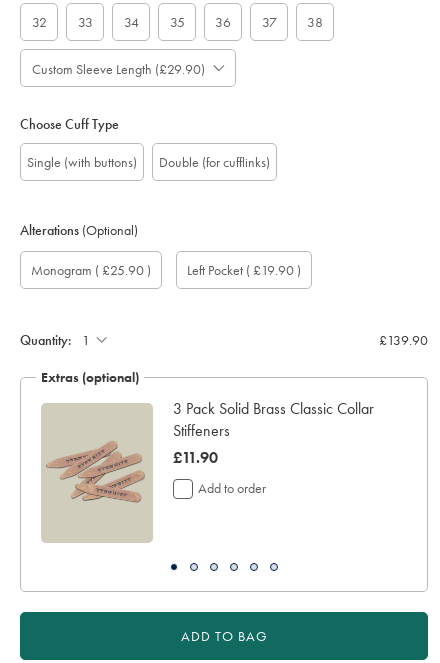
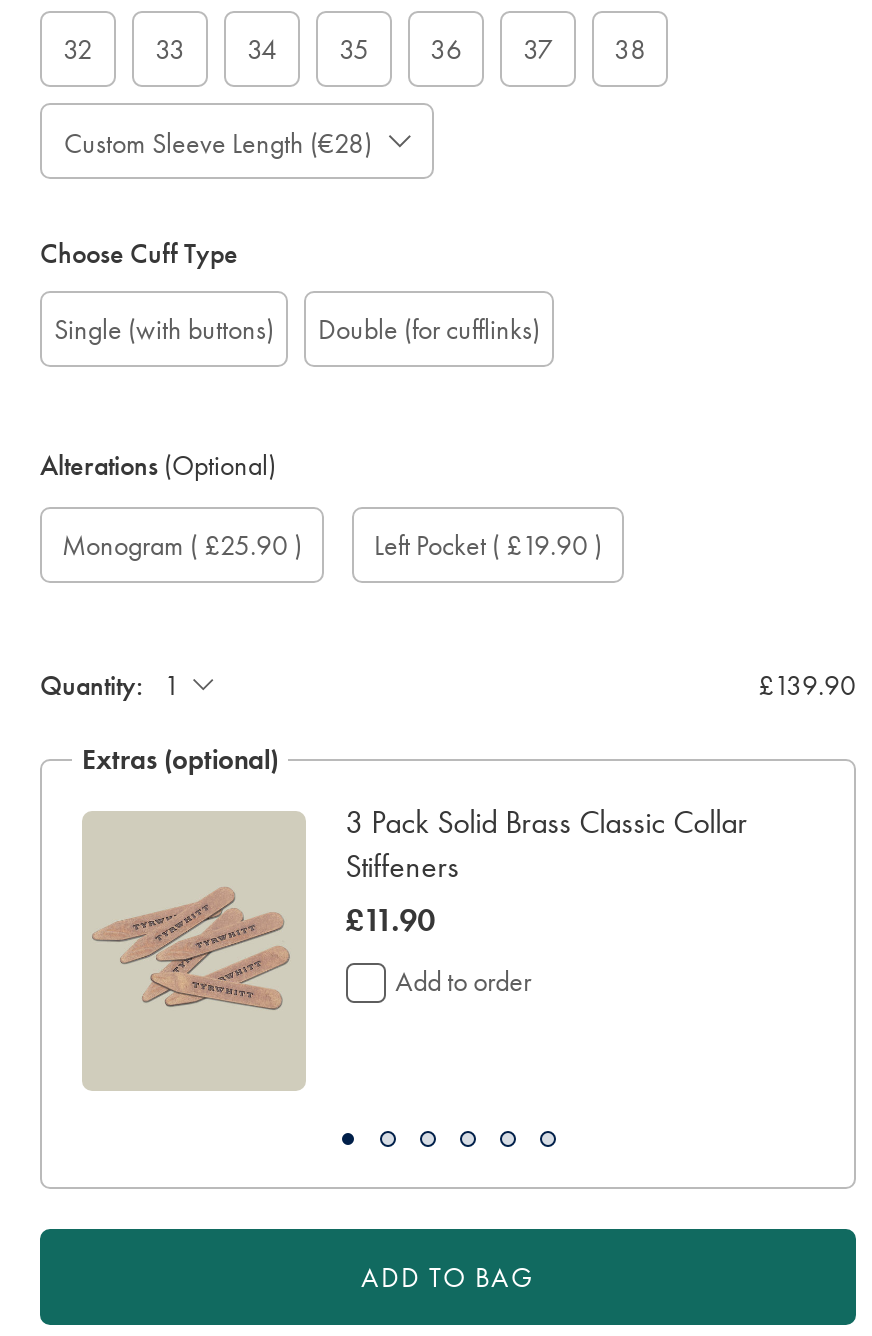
- Custom Sleeve Length (£29.90)
+ Custom Sleeve Length (€28)
